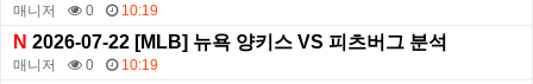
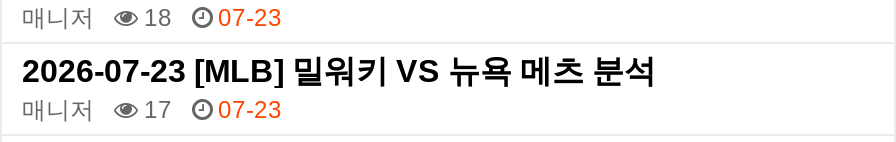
- 0
- 10:19
+ 18
+ 07-23

- N 2026-07-22 [MLB] 뉴욕 양키스 VS 피츠버그 분석
+ 2026-07-23 [MLB] 밀워키 VS 뉴욕 메츠 분석

- 0
- 10:19
+ 17
+ 07-23
